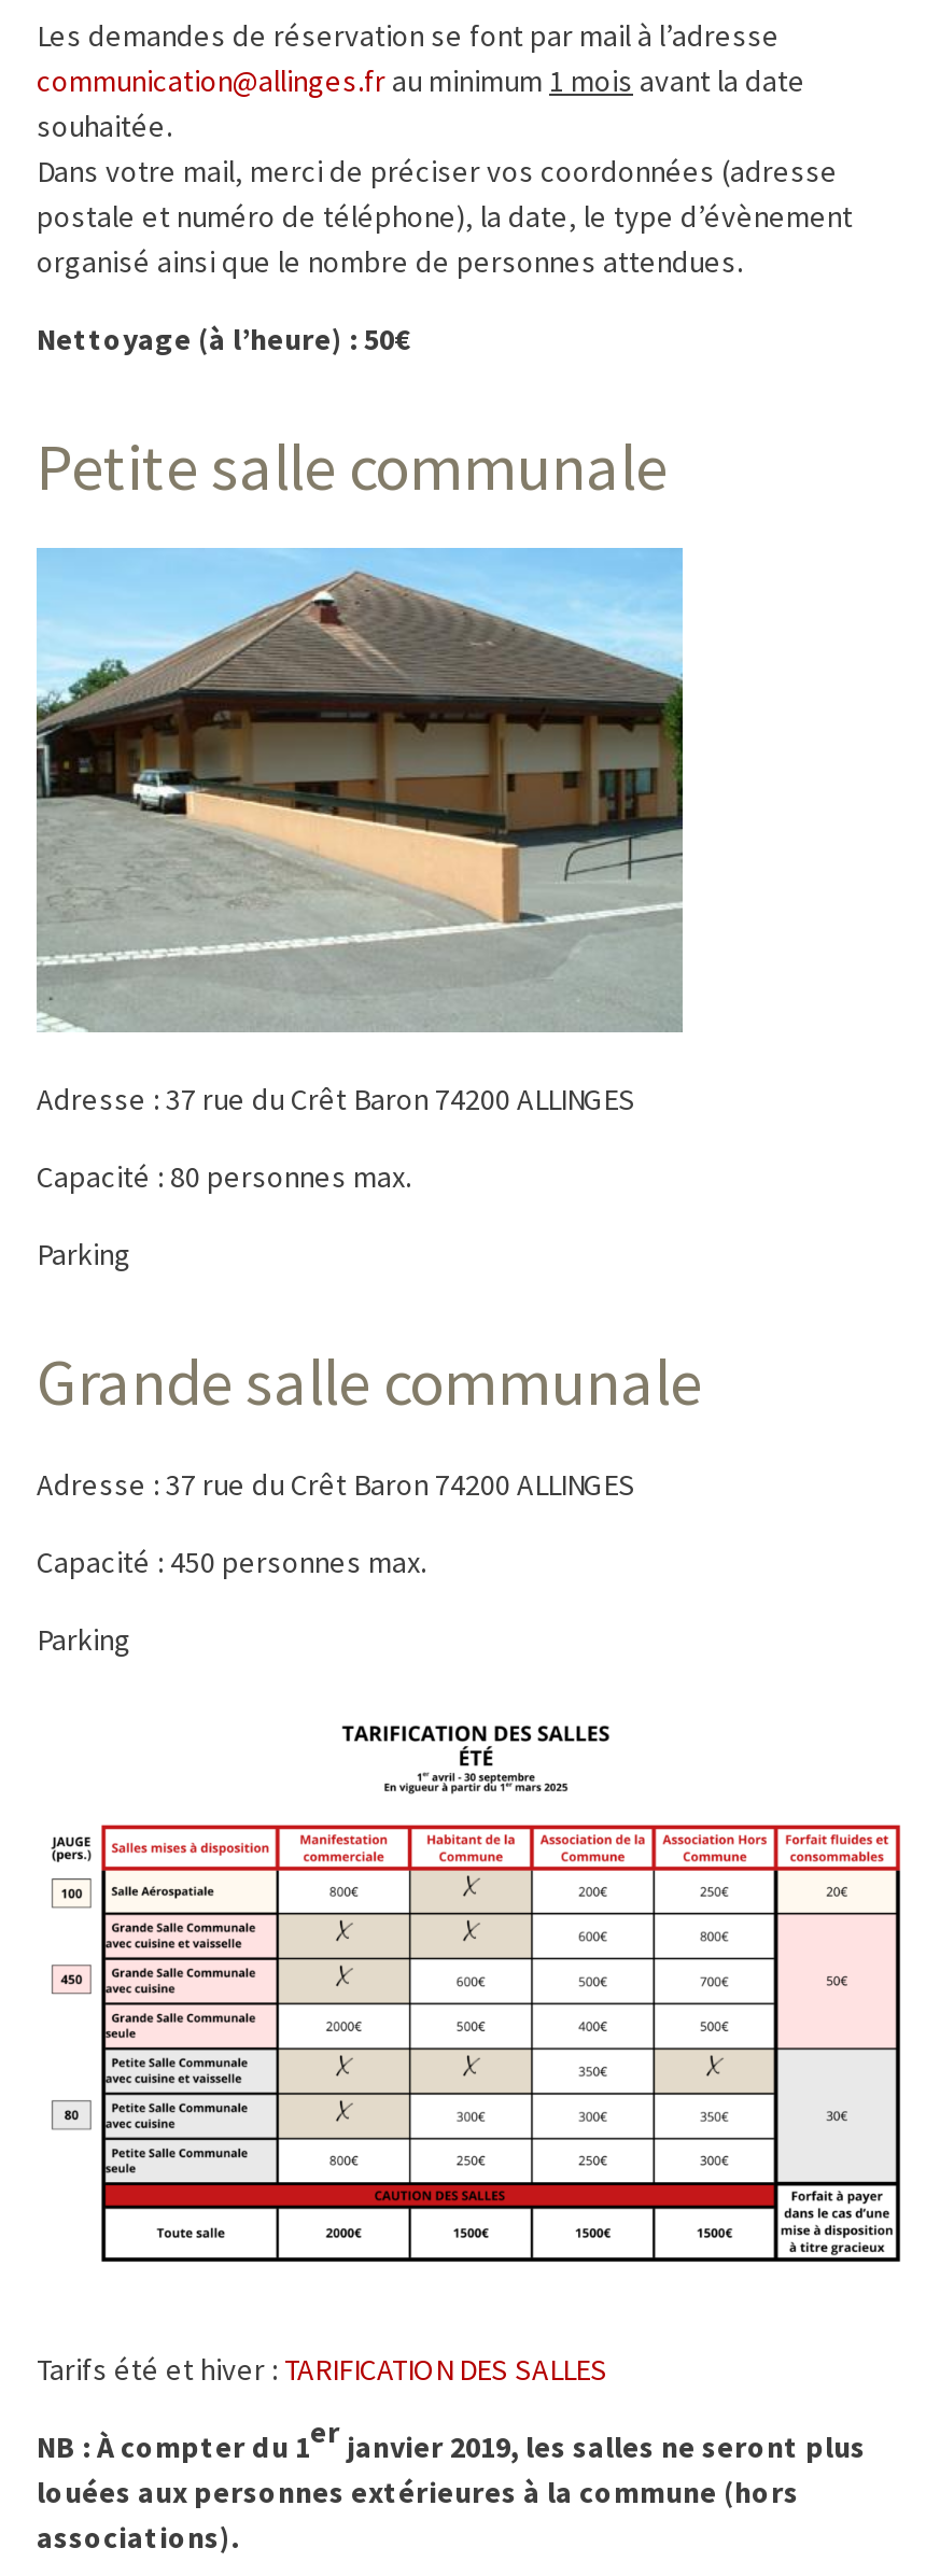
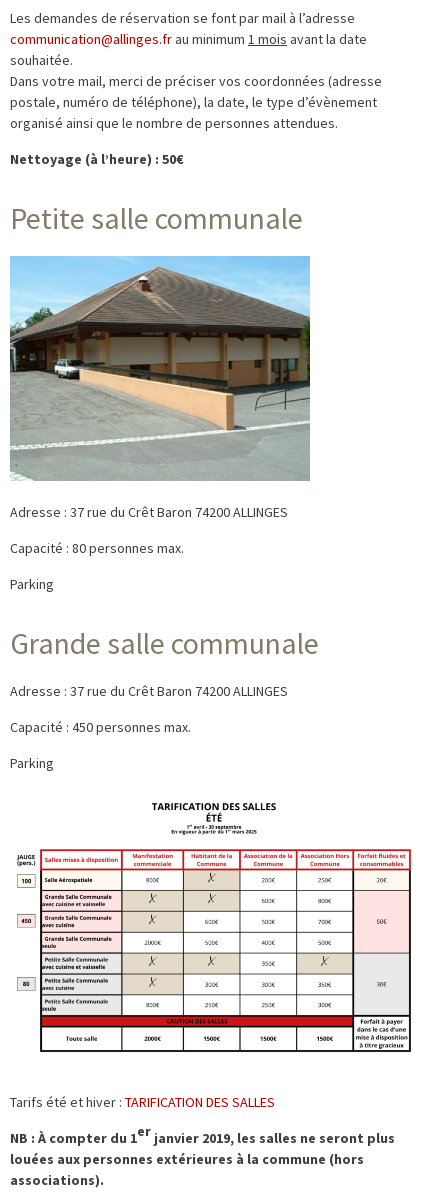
- postale et numéro de téléphone), la date, le type d’évènement
+ postale, numéro de téléphone), la date, le type d’évènement
